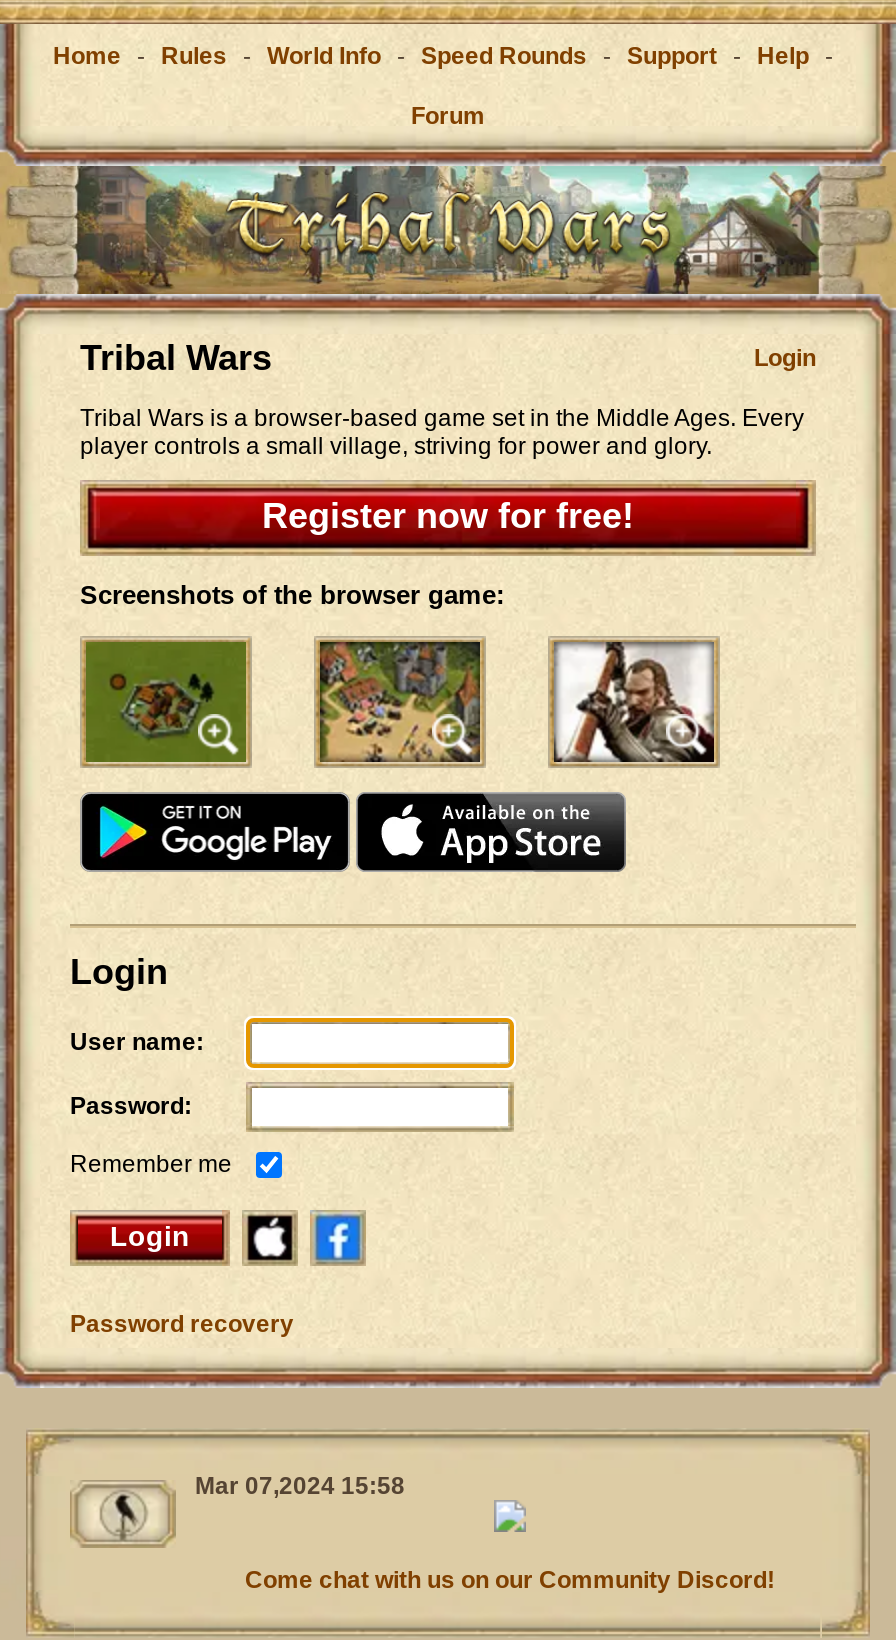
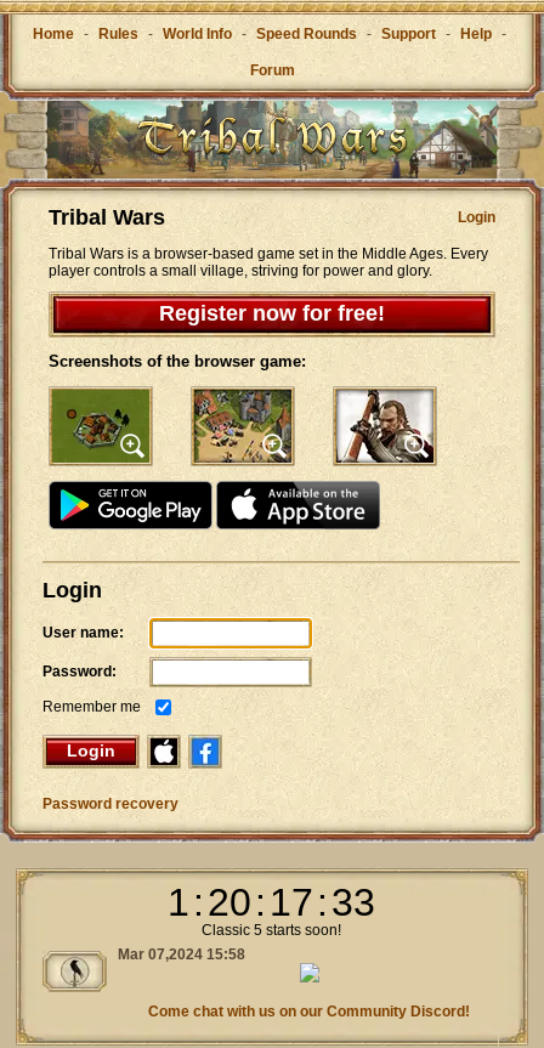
+ 1 : 20 : 17 : 33
+ Classic 5 starts soon!
